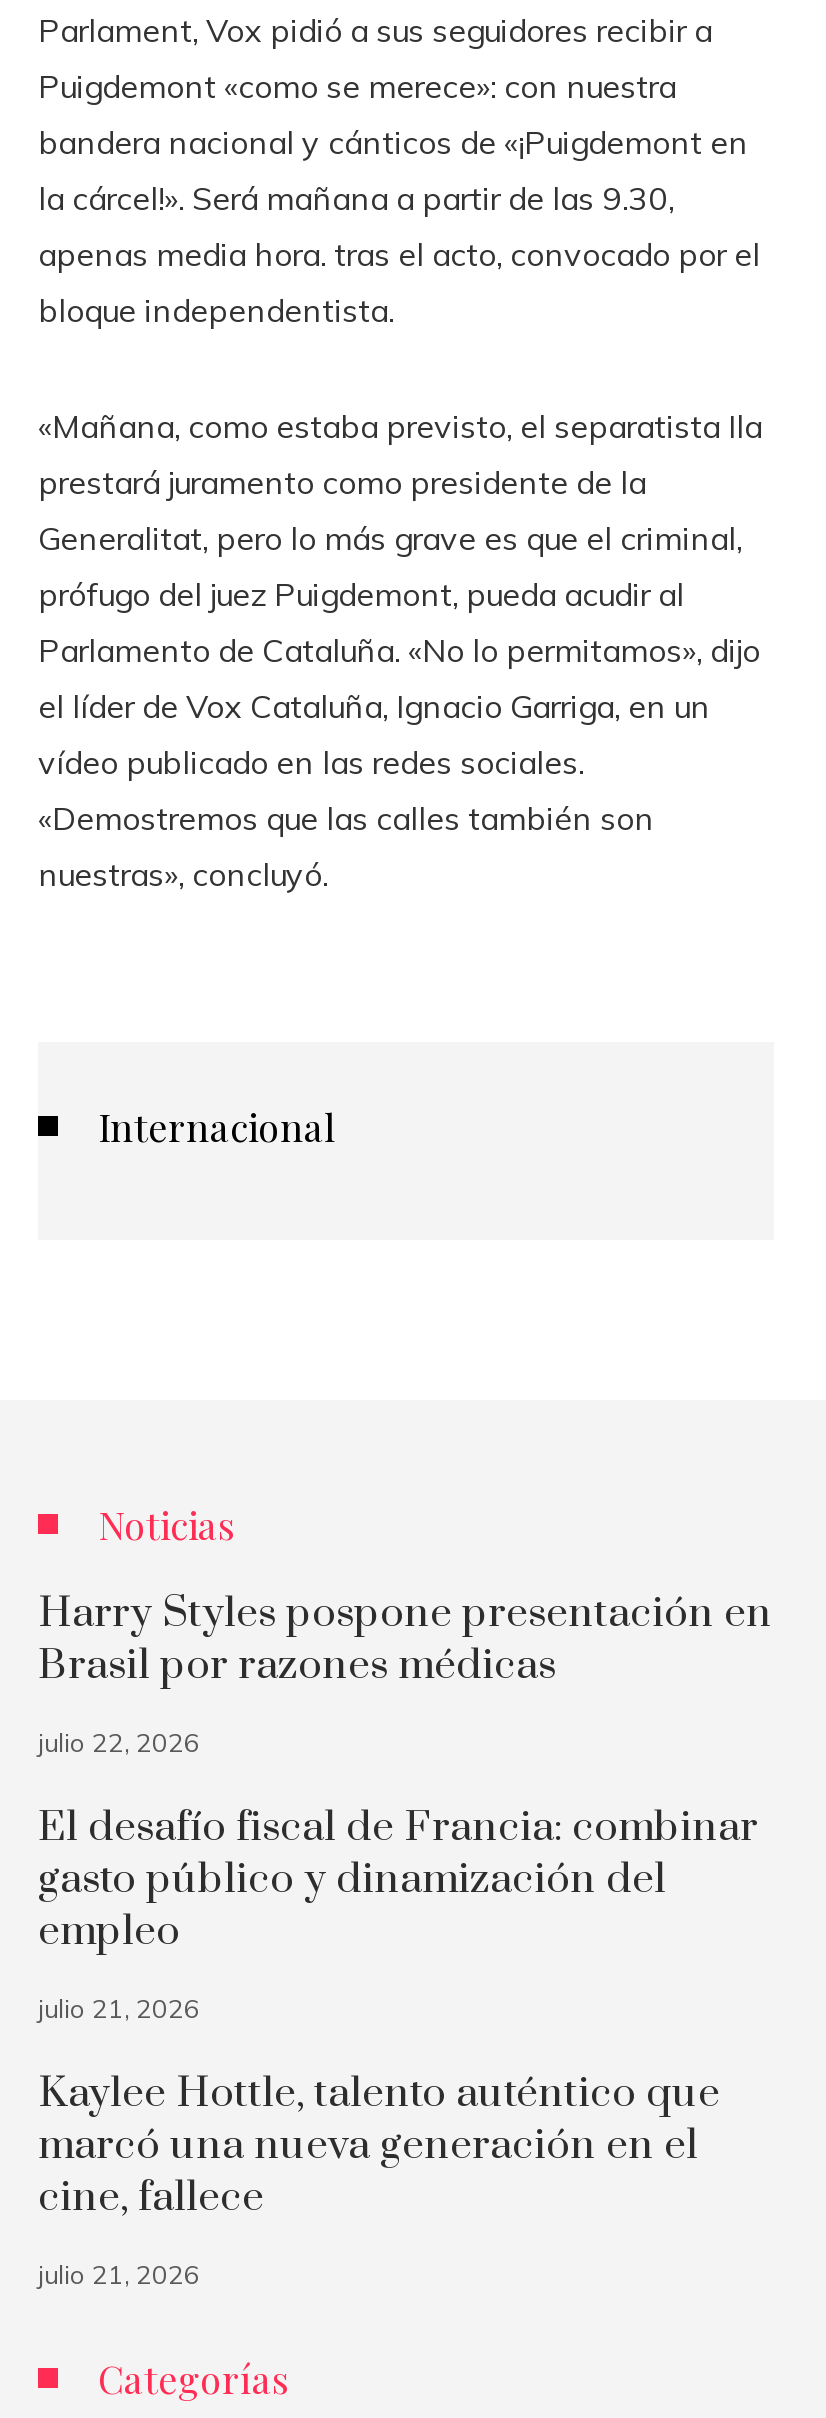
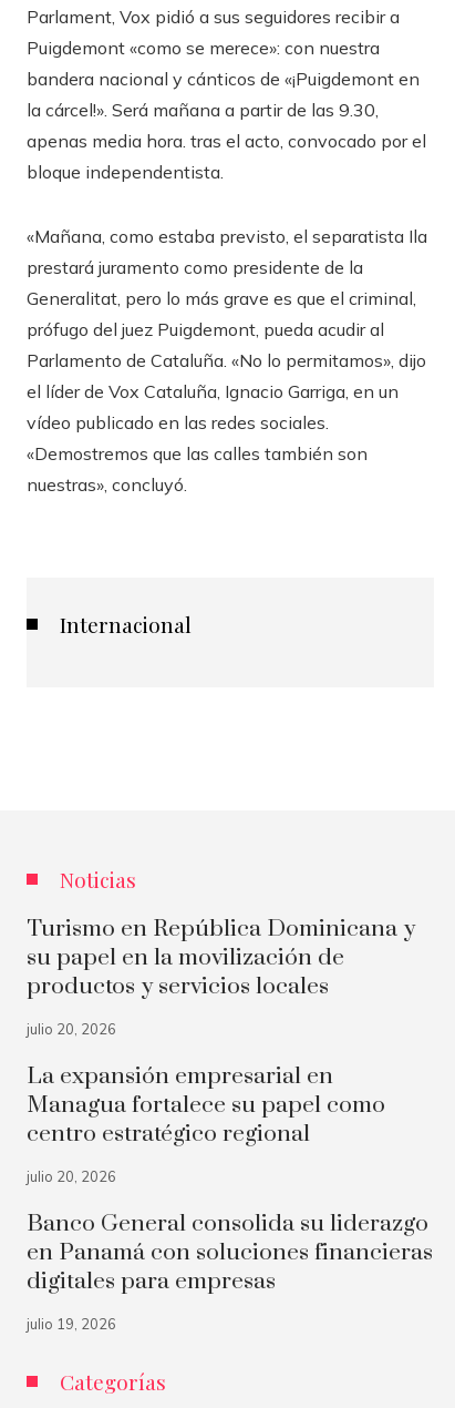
- Harry Styles pospone presentación en
- Brasil por razones médicas
+ Turismo en República Dominicana y
+ su papel en la movilización de
+ productos y servicios locales

- julio 22, 2026
+ julio 20, 2026

- El desafío fiscal de Francia: combinar
- gasto público y dinamización del
- empleo
+ La expansión empresarial en
+ Managua fortalece su papel como
+ centro estratégico regional

- julio 21, 2026
+ julio 20, 2026

- Kaylee Hottle, talento auténtico que
- marcó una nueva generación en el
- cine, fallece
+ Banco General consolida su liderazgo
+ en Panamá con soluciones financieras
+ digitales para empresas

- julio 21, 2026
+ julio 19, 2026
